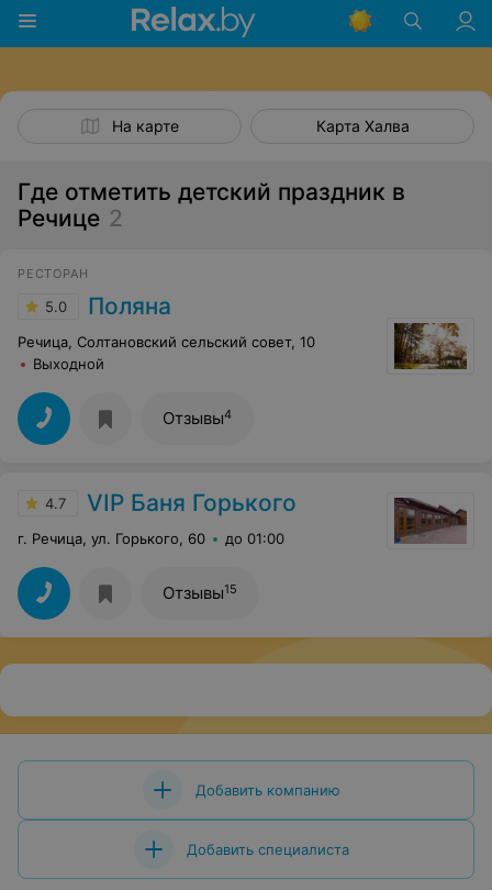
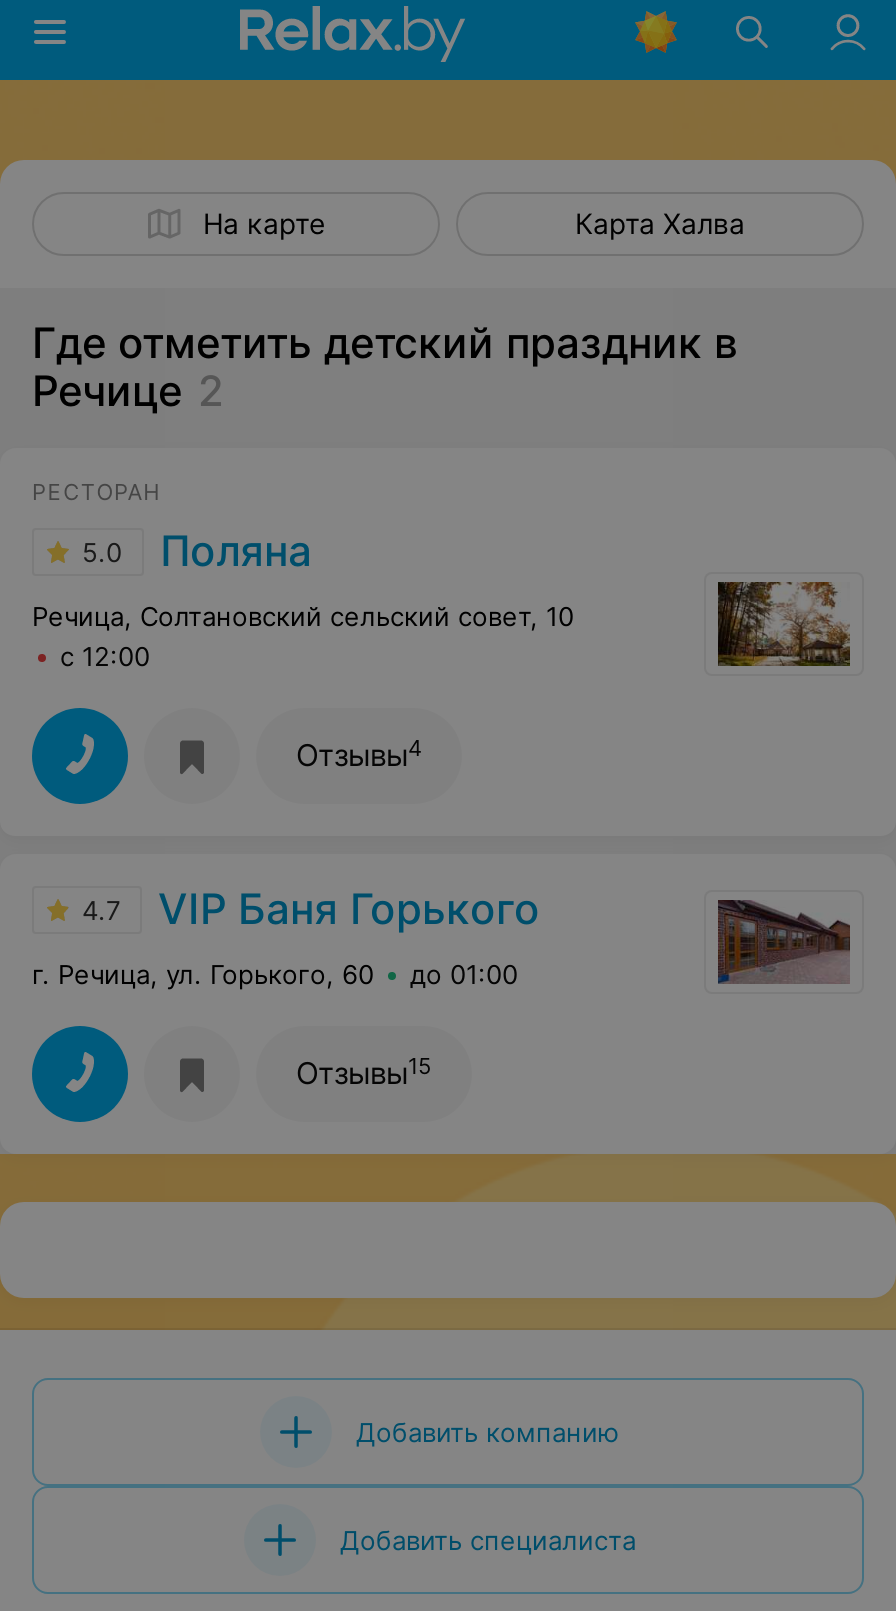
- Выходной
+ с 12:00
